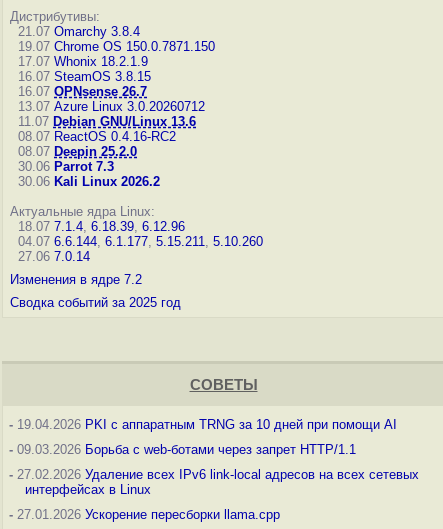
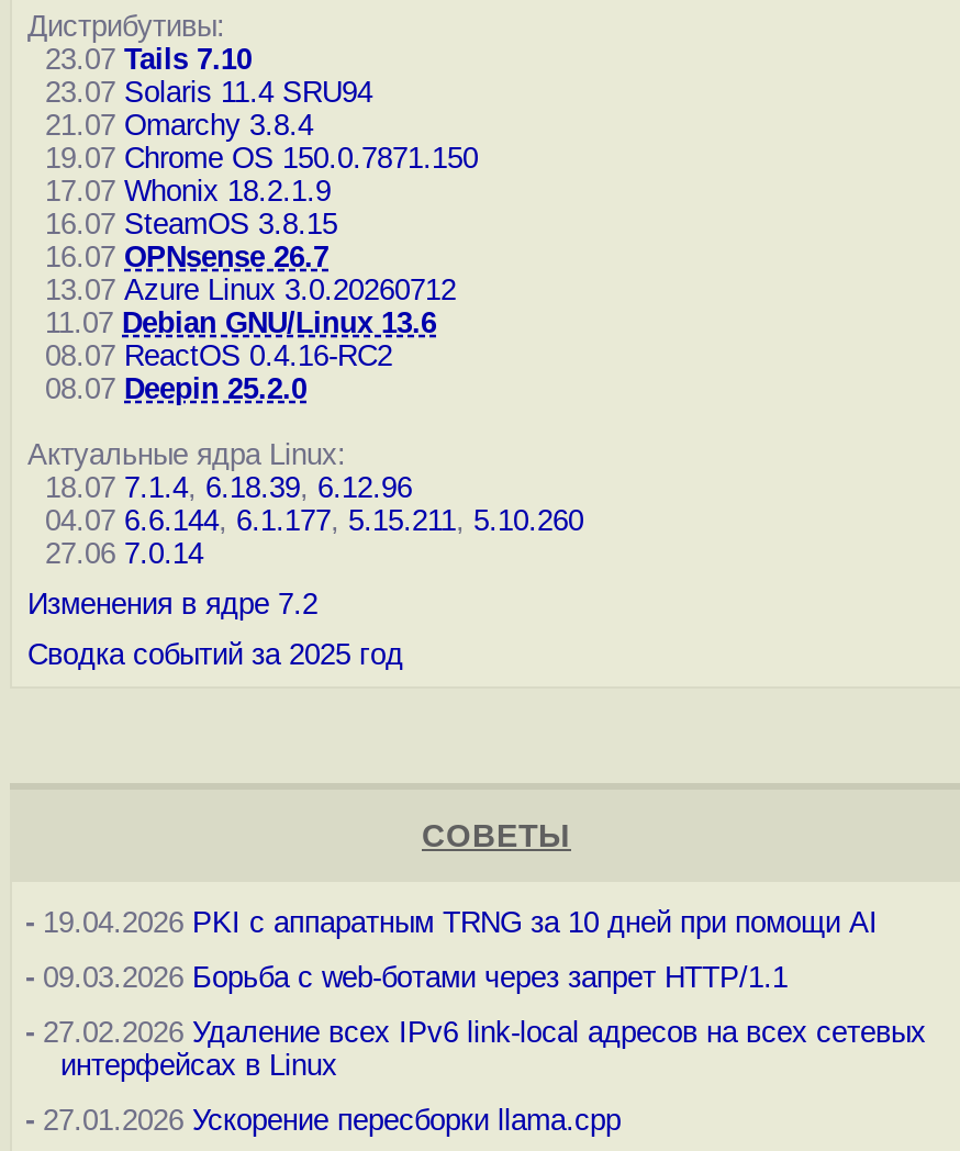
+ 23.07 Tails 7.10
+ 23.07 Solaris 11.4 SRU94

moved down: 21.07 Omarchy 3.8.4 | 19.07 Chrome OS 150.0.7871.150 | 17.07 Whonix 18.2.1.9 | ... | 08.07 ReactOS 0.4.16-RC2 | 08.07 Deepin 25.2.0

- 30.06 Parrot 7.3
- 30.06 Kali Linux 2026.2
